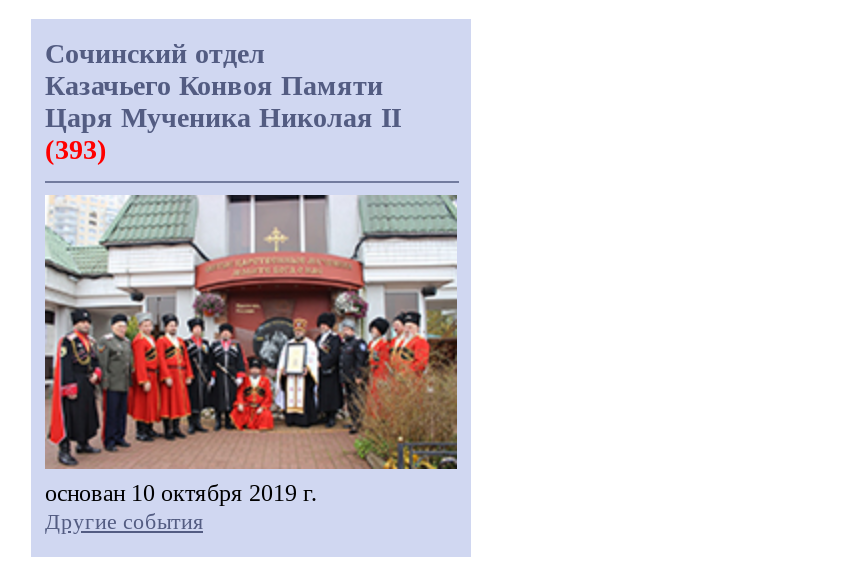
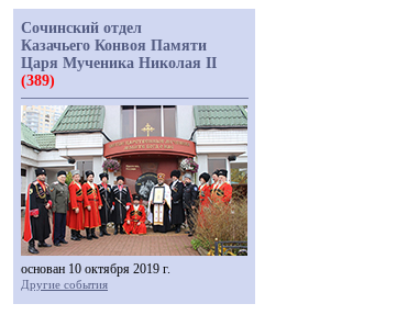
- (393)
+ (389)
